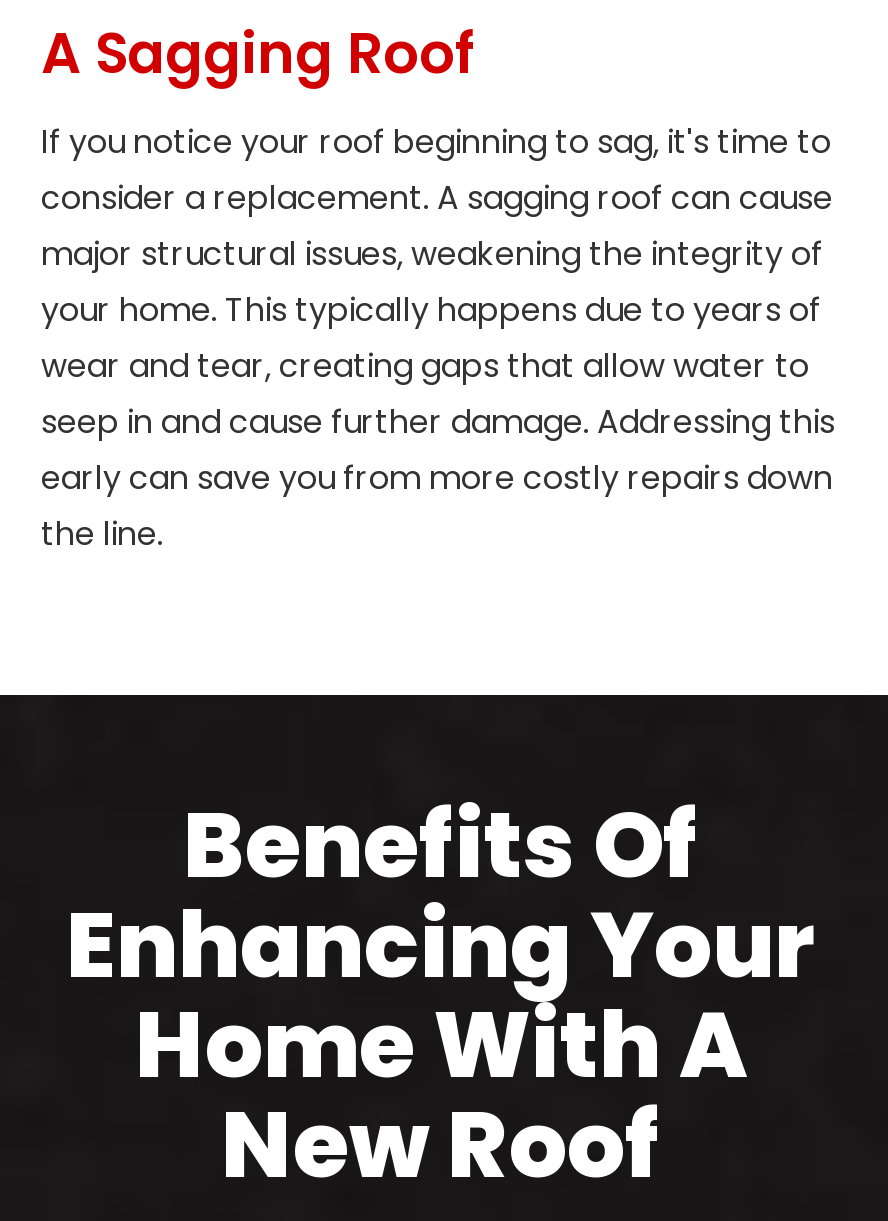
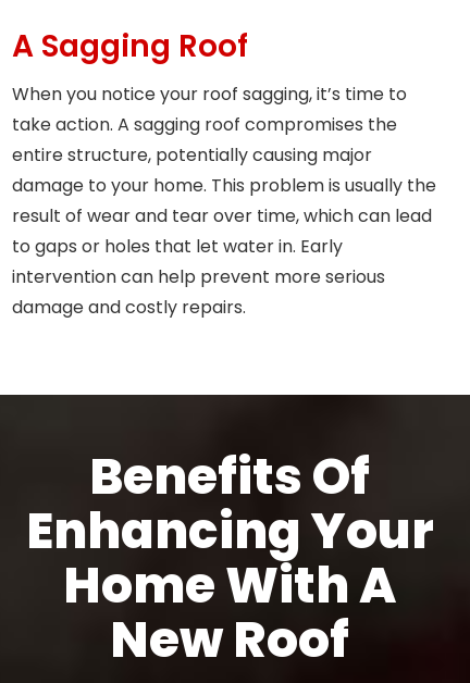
- If you notice your roof beginning to sag, it's time to
- consider a replacement. A sagging roof can cause
- major structural issues, weakening the integrity of
- your home. This typically happens due to years of
- wear and tear, creating gaps that allow water to
- seep in and cause further damage. Addressing this
- early can save you from more costly repairs down
- the line.
+ When you notice your roof sagging, it’s time to
+ take action. A sagging roof compromises the
+ entire structure, potentially causing major
+ damage to your home. This problem is usually the
+ result of wear and tear over time, which can lead
+ to gaps or holes that let water in. Early
+ intervention can help prevent more serious
+ damage and costly repairs.
